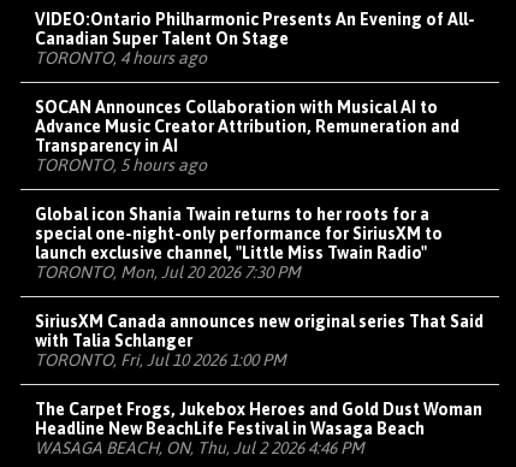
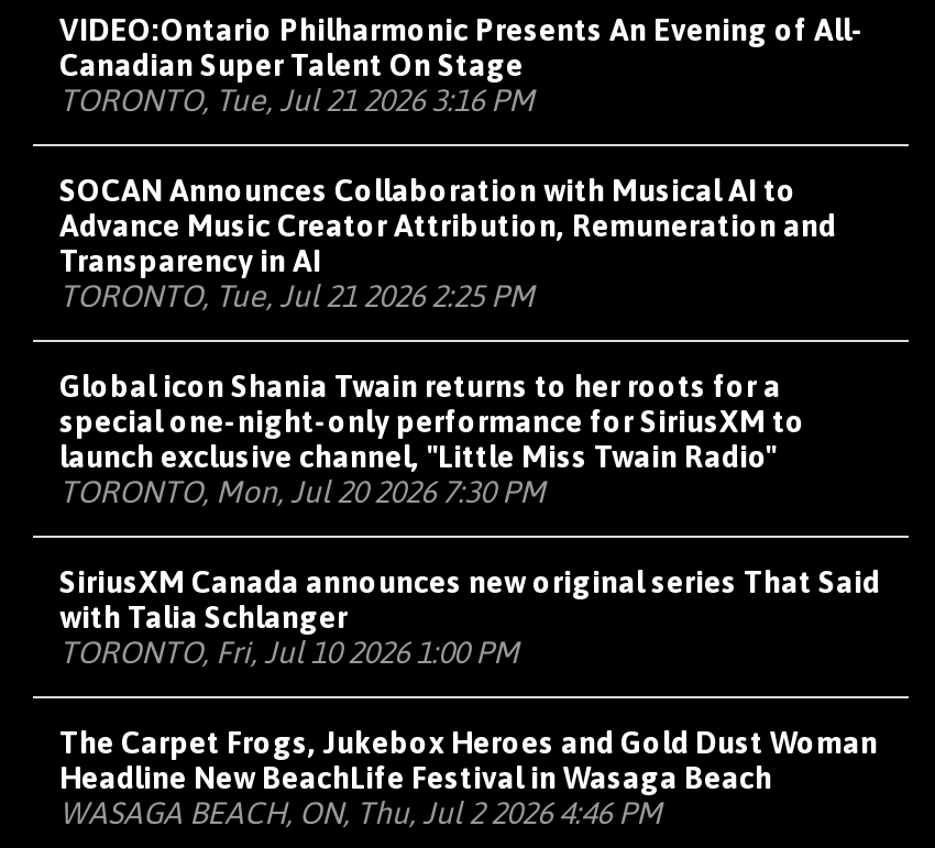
- TORONTO, 4 hours ago
+ TORONTO, Tue, Jul 21 2026 3:16 PM

- TORONTO, 5 hours ago
+ TORONTO, Tue, Jul 21 2026 2:25 PM
